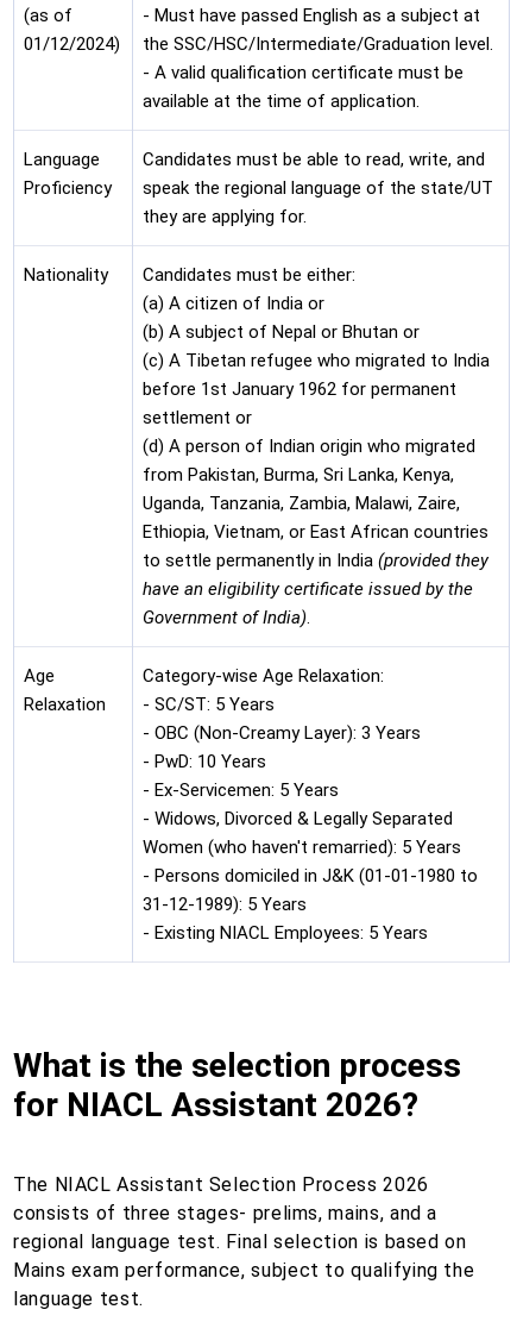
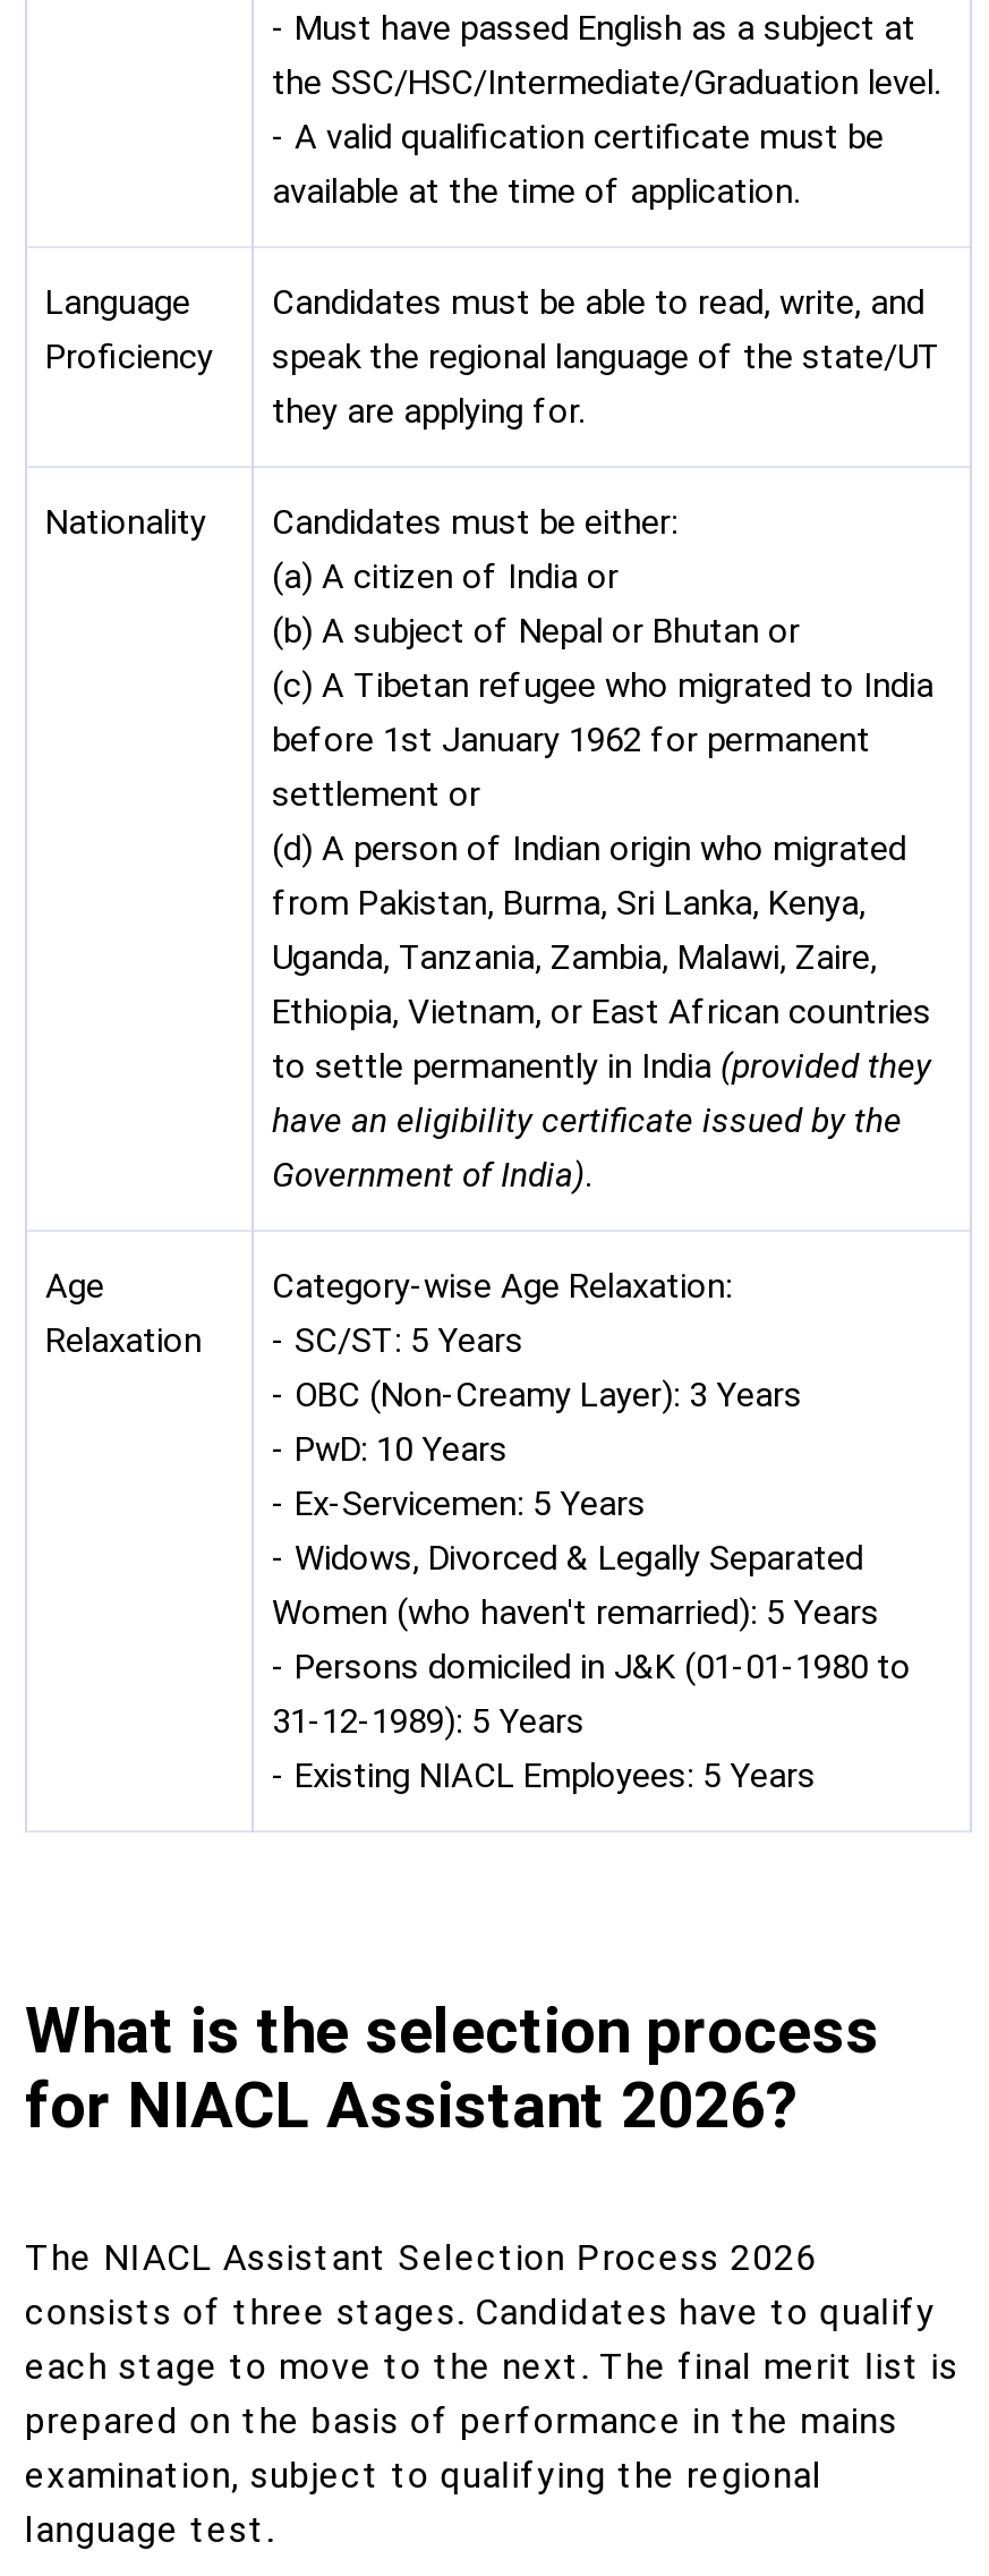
- (as of
- 01/12/2024)

- consists of three stages- prelims, mains, and a
- regional language test. Final selection is based on
- Mains exam performance, subject to qualifying the
+ consists of three stages. Candidates have to qualify
+ each stage to move to the next. The final merit list is
+ prepared on the basis of performance in the mains
+ examination, subject to qualifying the regional
